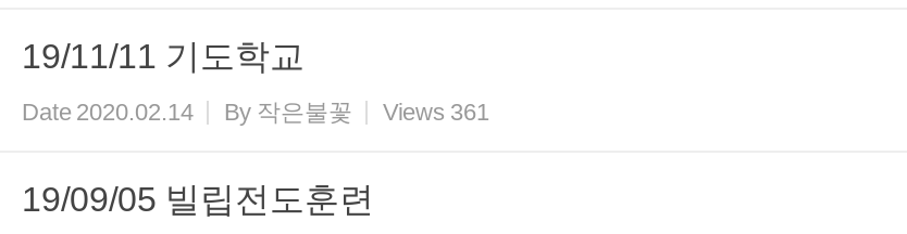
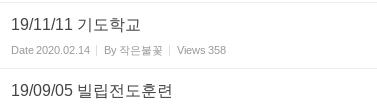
- Date 2020.02.14 By 작은불꽃 Views 361
+ Date 2020.02.14 By 작은불꽃 Views 358
